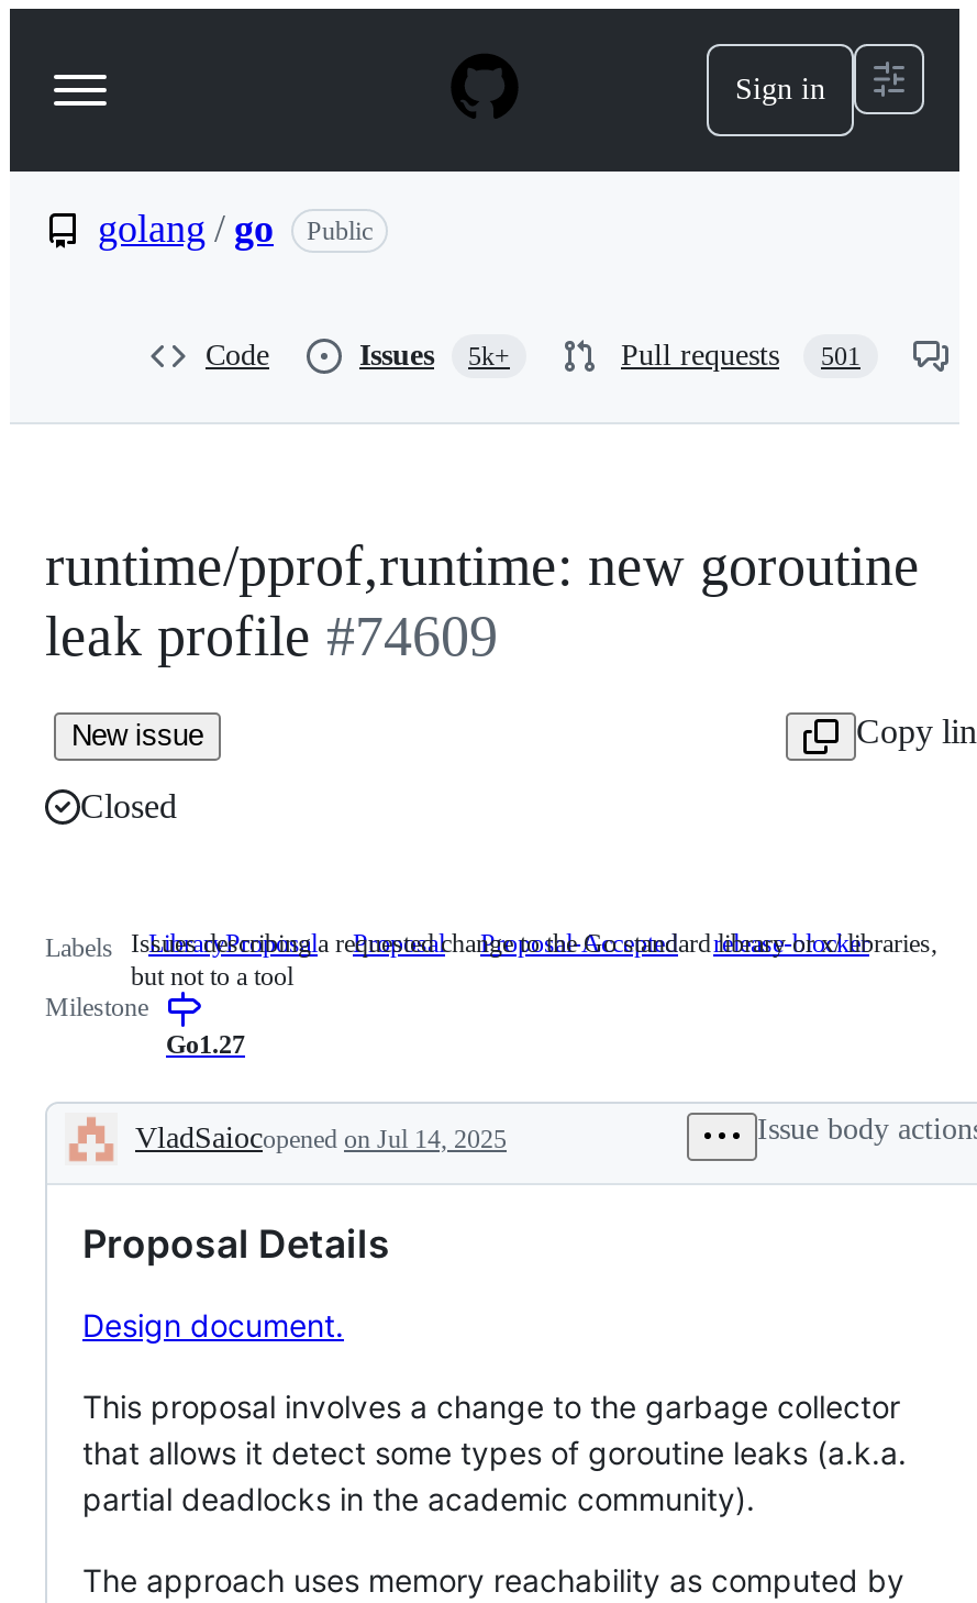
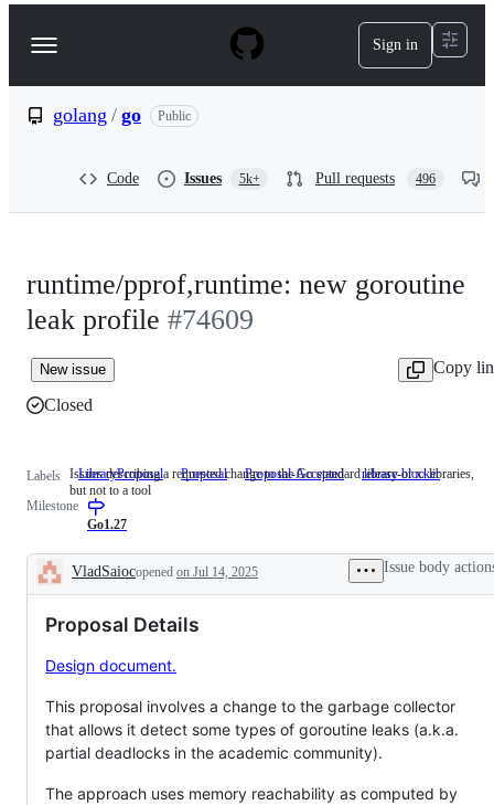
- Pull requests 501
+ Pull requests 496
